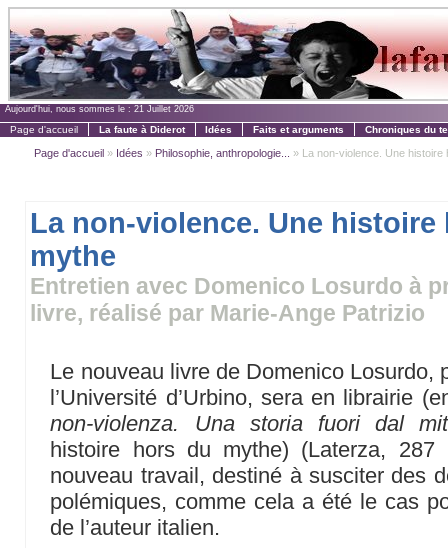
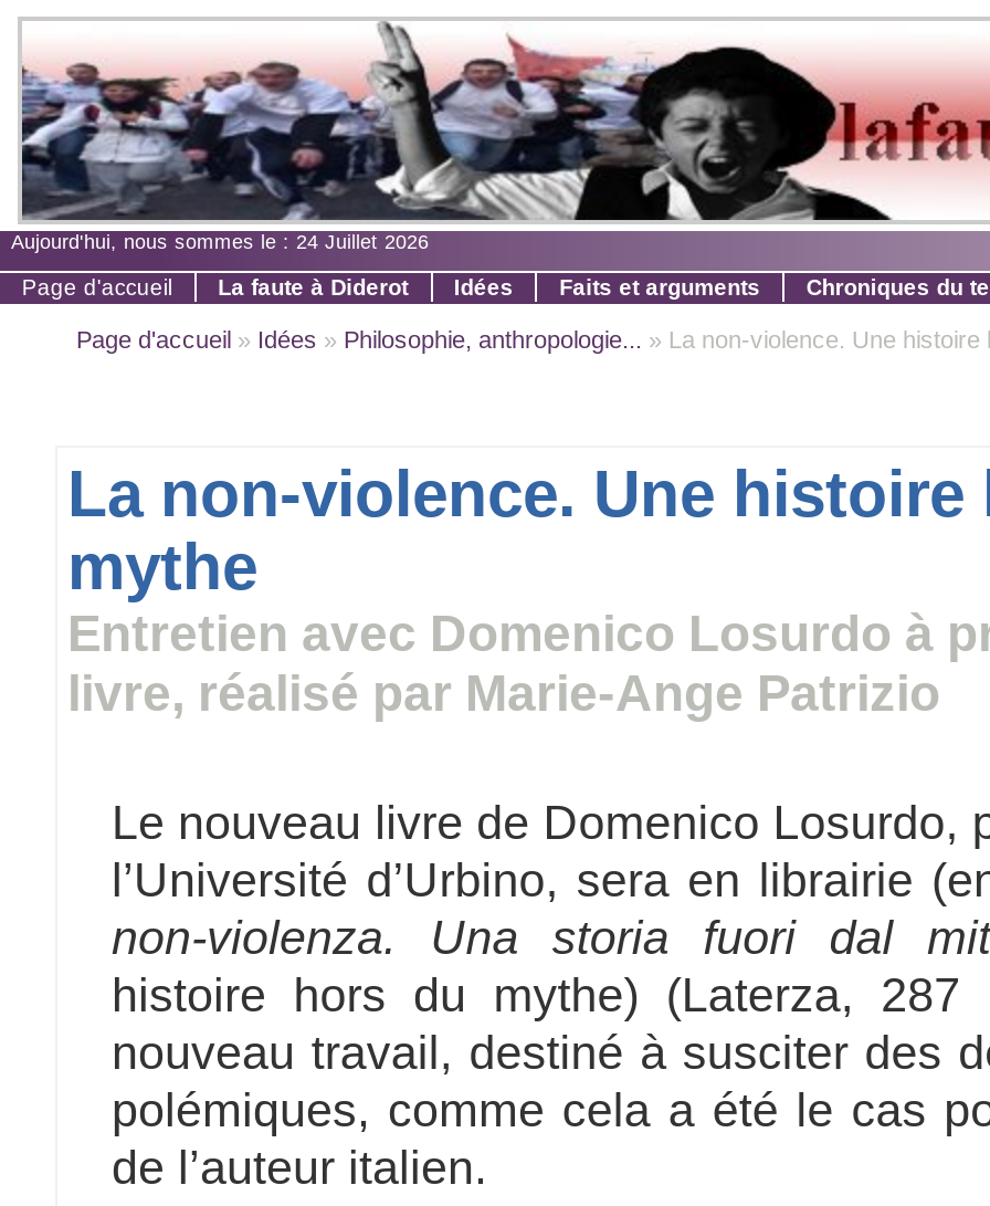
- Aujourd'hui, nous sommes le :21 Juillet 2026
+ Aujourd'hui, nous sommes le :24 Juillet 2026
